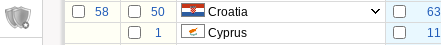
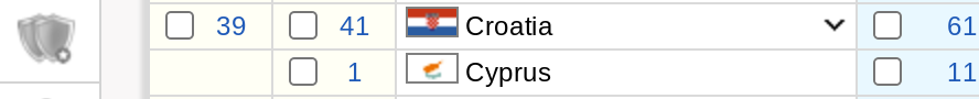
- 58
+ 39

- 50
+ 41

- 63
+ 61
